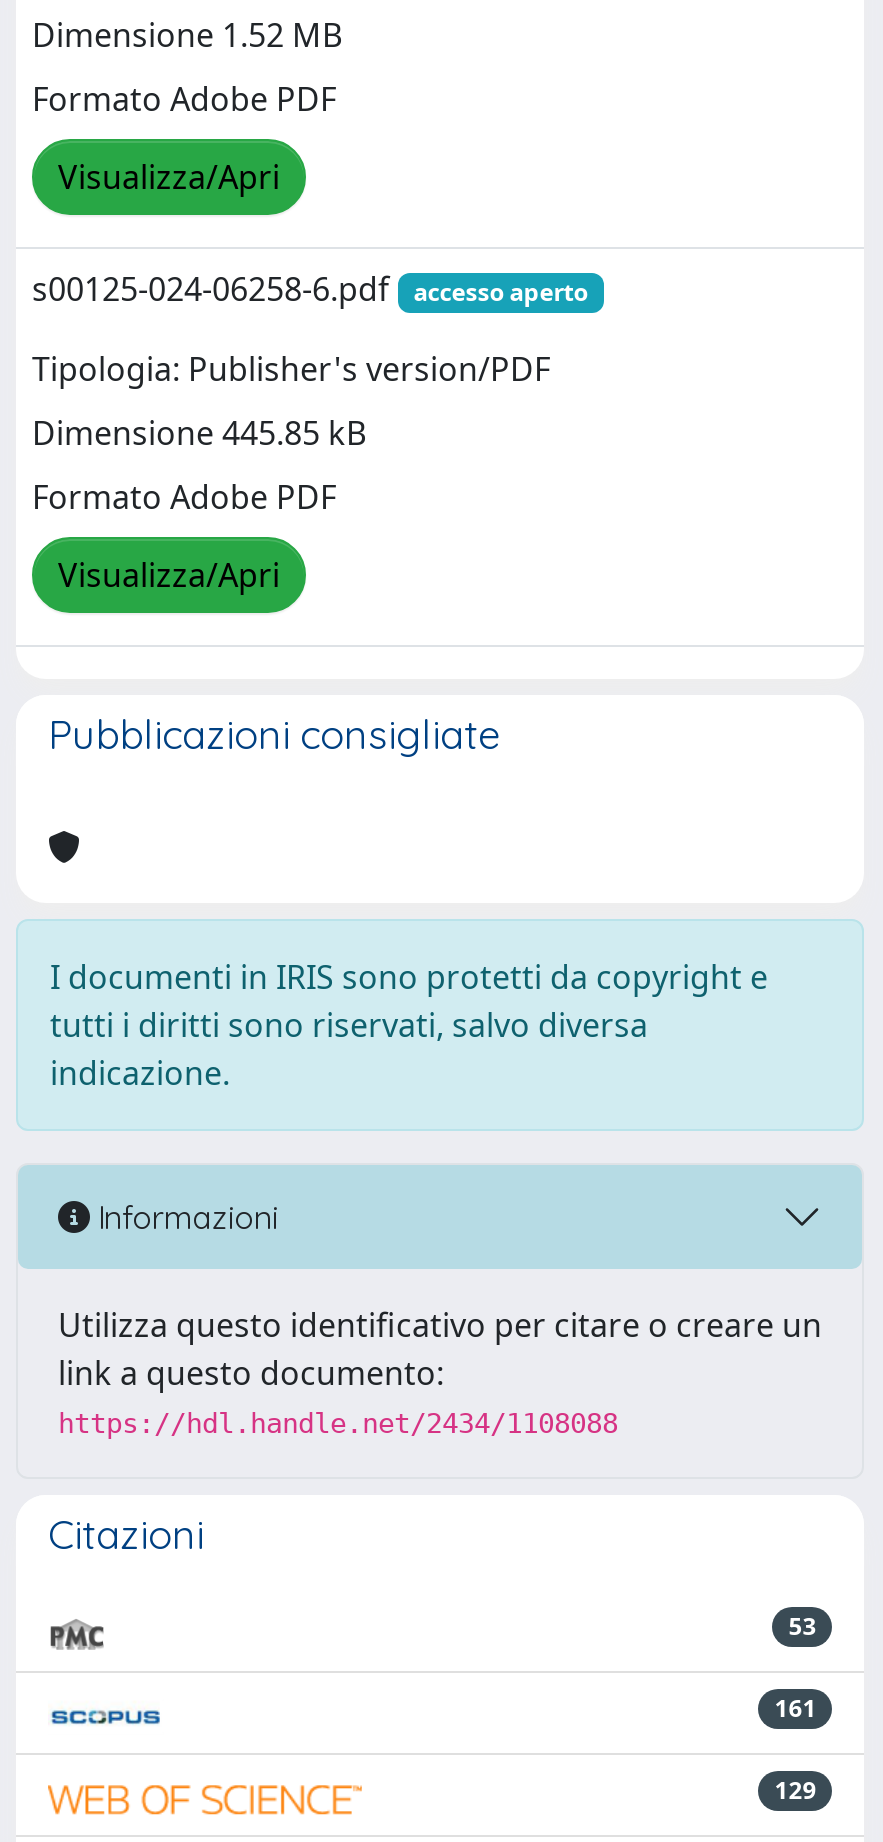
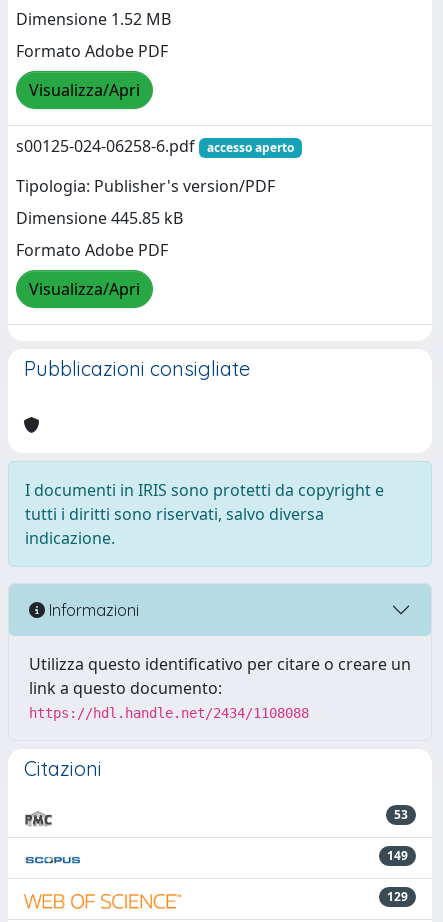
- 161
+ 149
